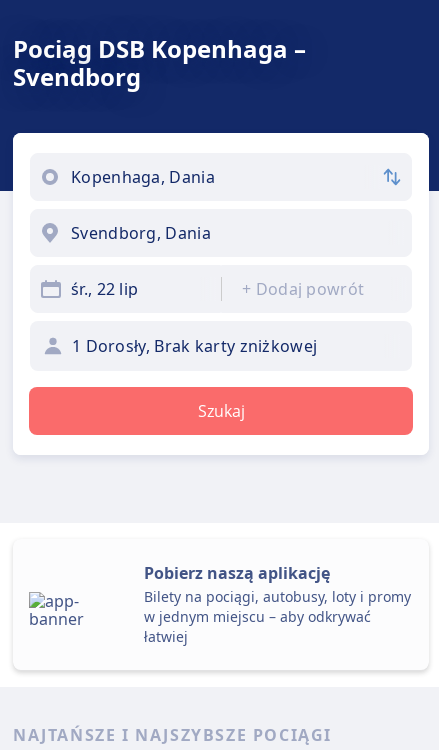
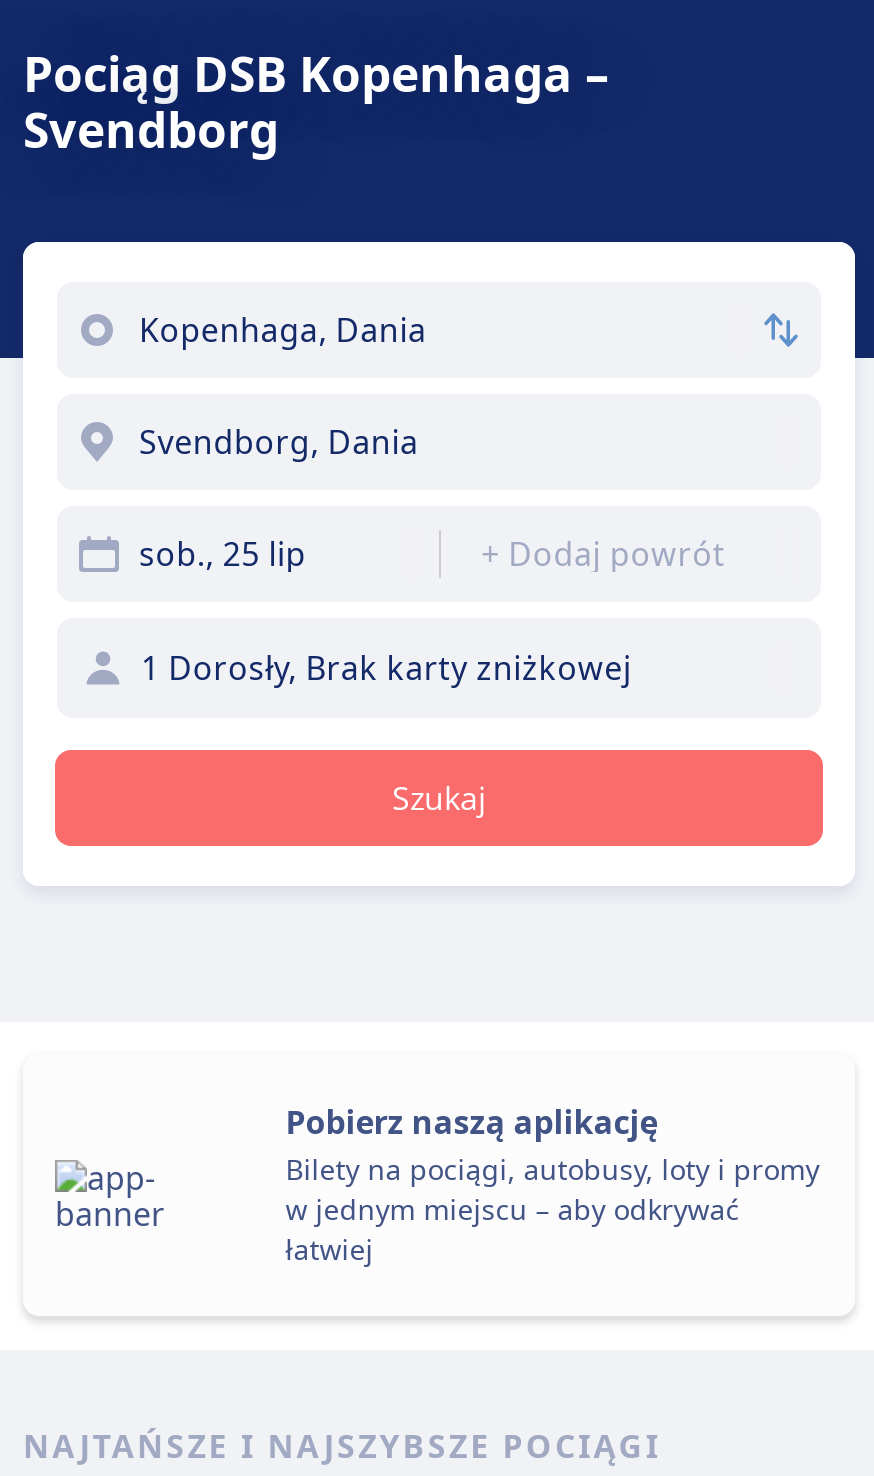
- śr., 22 lip
+ sob., 25 lip
